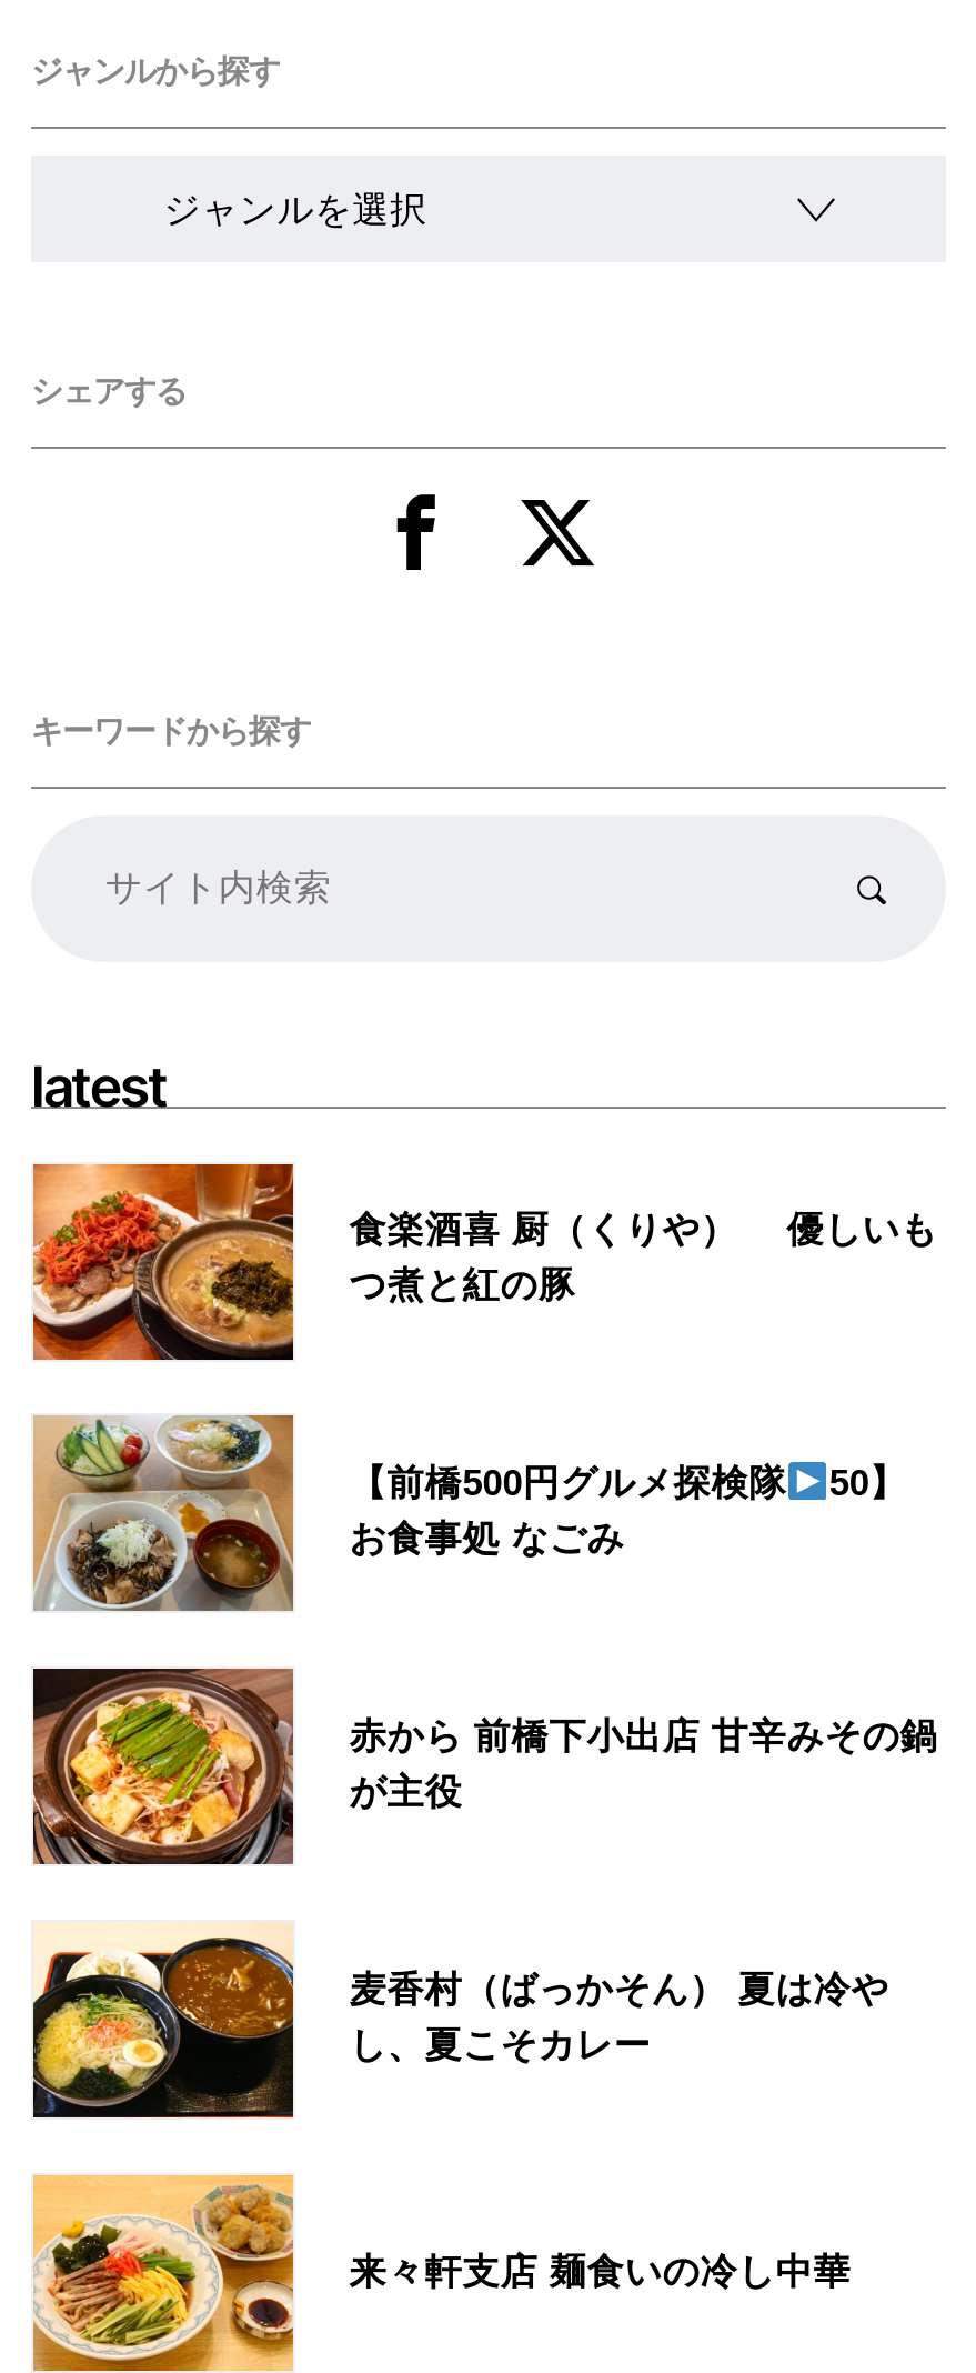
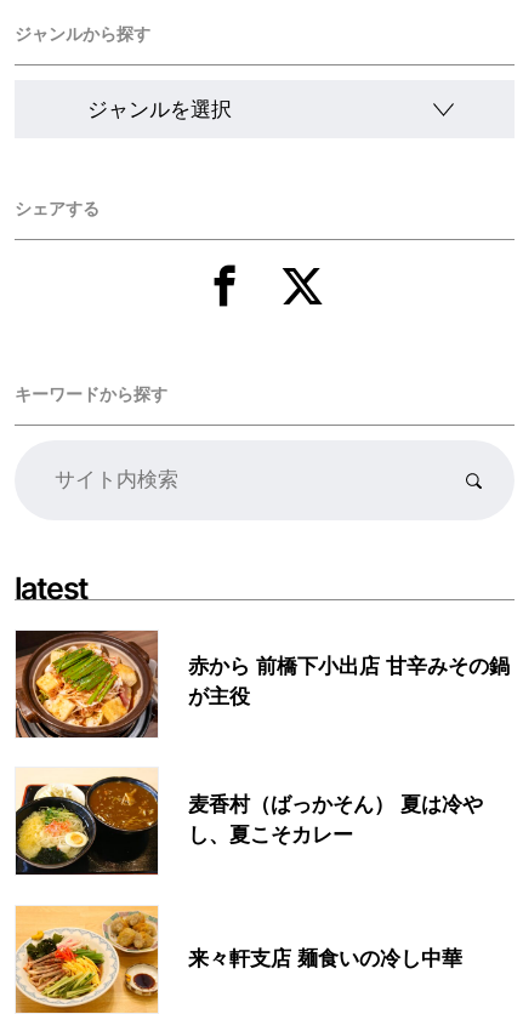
- [image]
- 食楽酒喜 厨（くりや） 優しいも
- つ煮と紅の豚

- [image]
- 【前橋500円グルメ探検隊
- 50】
- お食事処 なごみ
